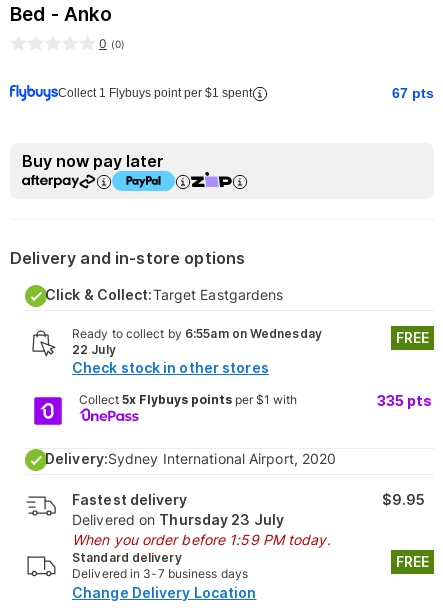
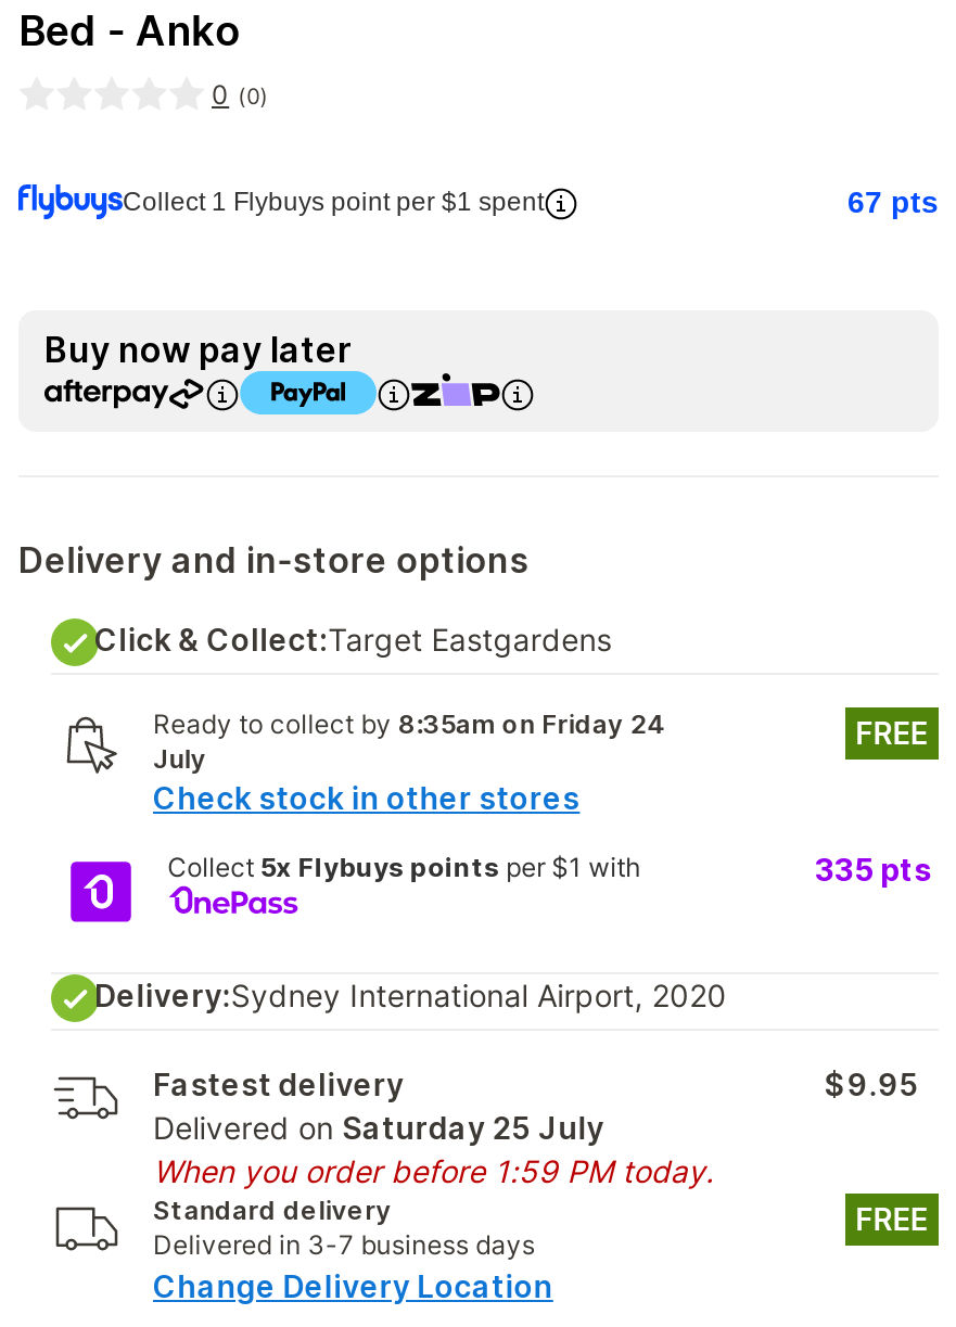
- Ready to collect by 6:55am on Wednesday
- 22 July
+ Ready to collect by 8:35am on Friday 24
+ July

- Delivered on Thursday 23 July
+ Delivered on Saturday 25 July
